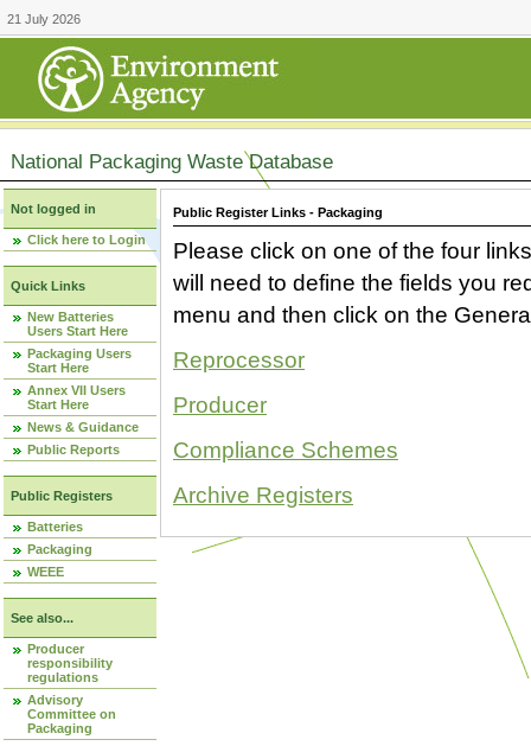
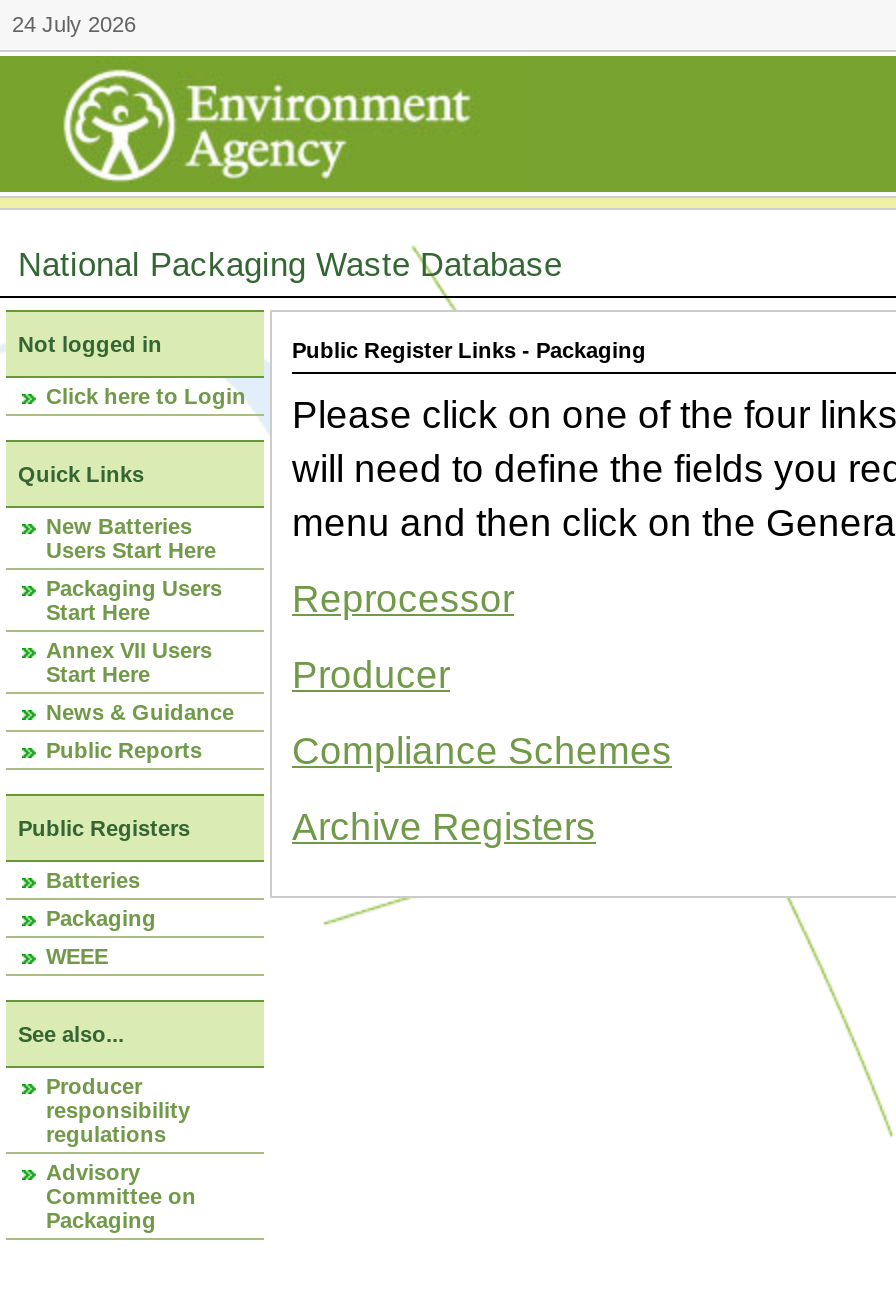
- 21 July 2026
+ 24 July 2026
